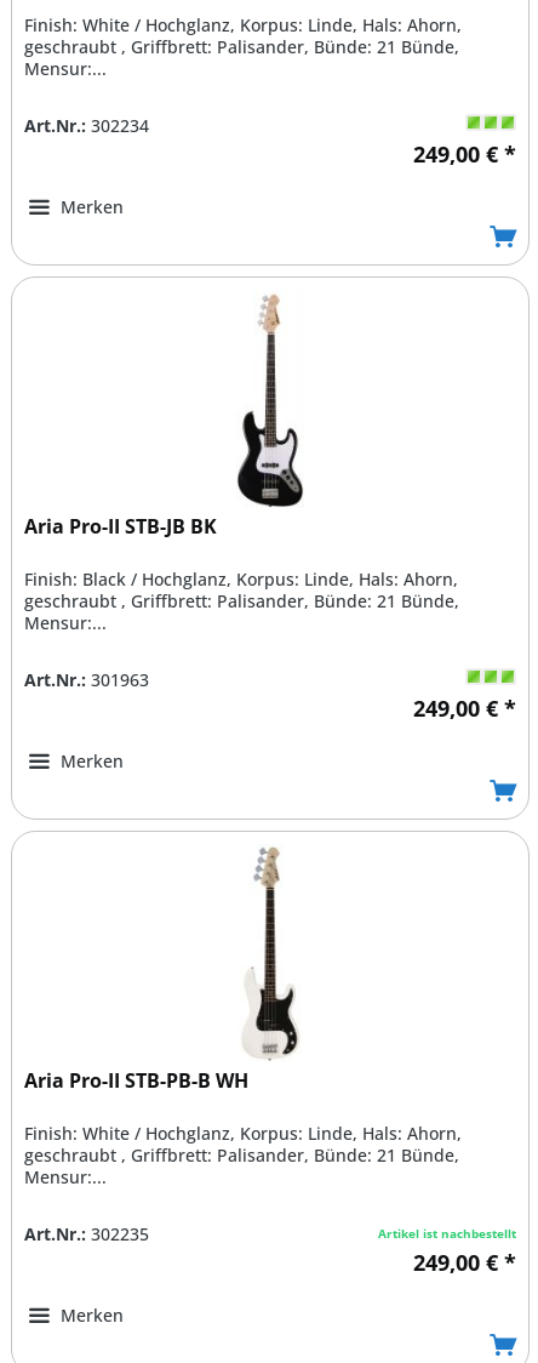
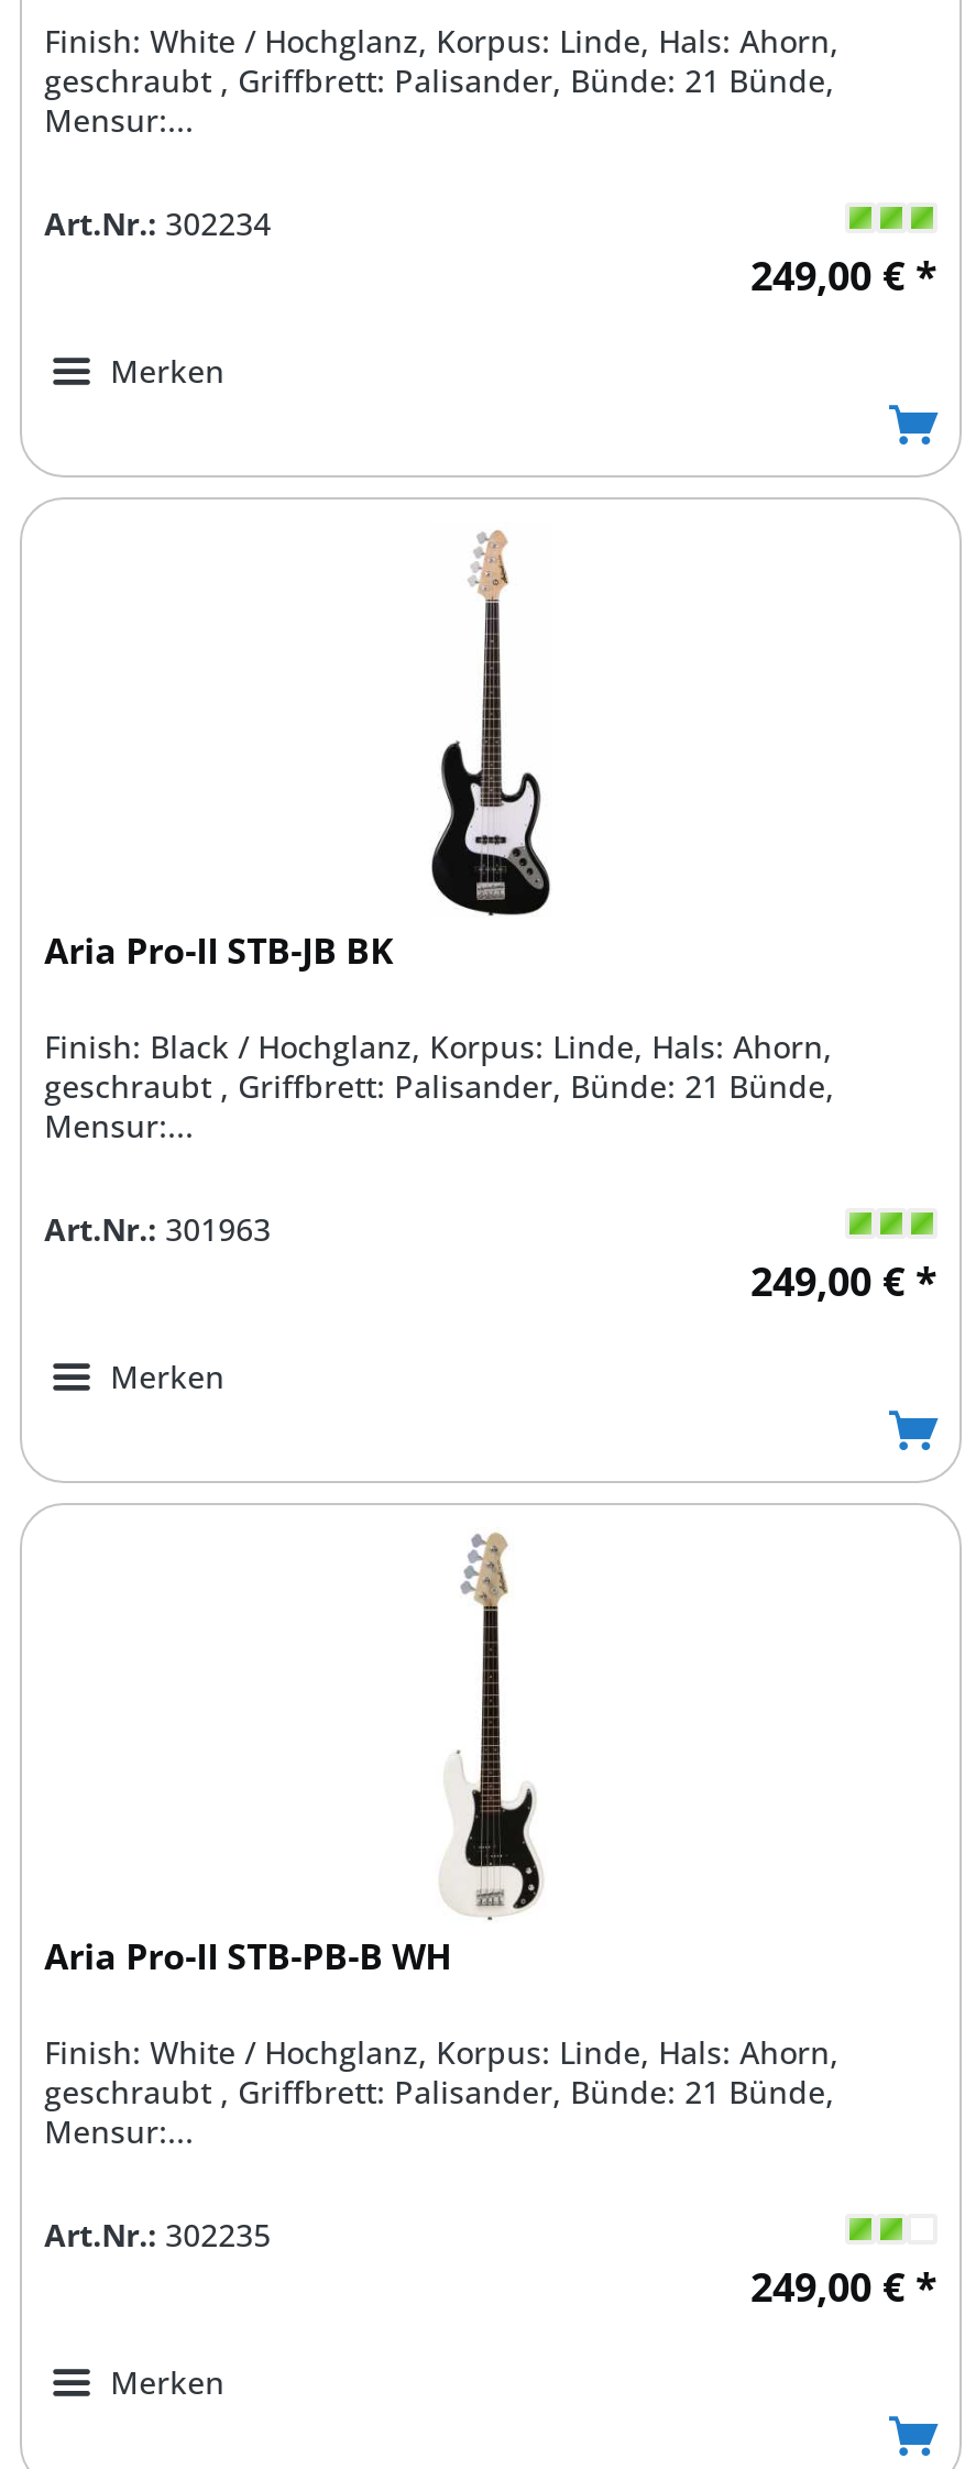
- Artikel ist nachbestellt
